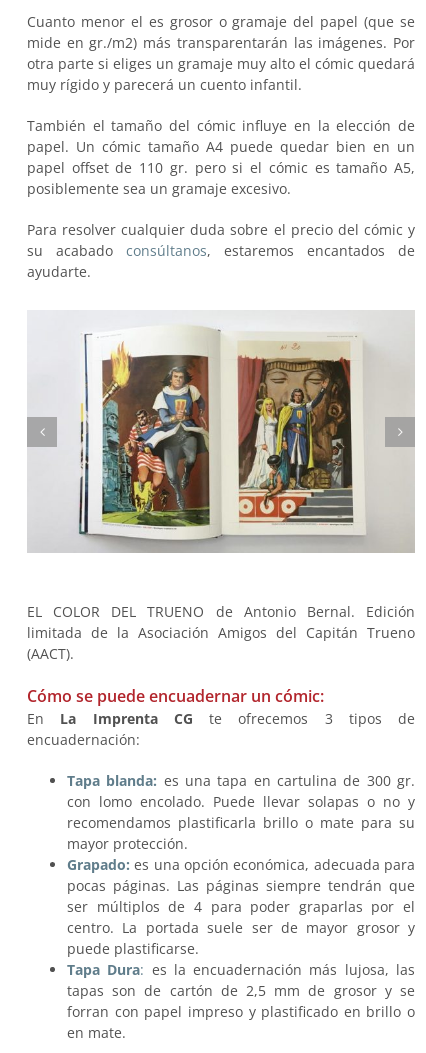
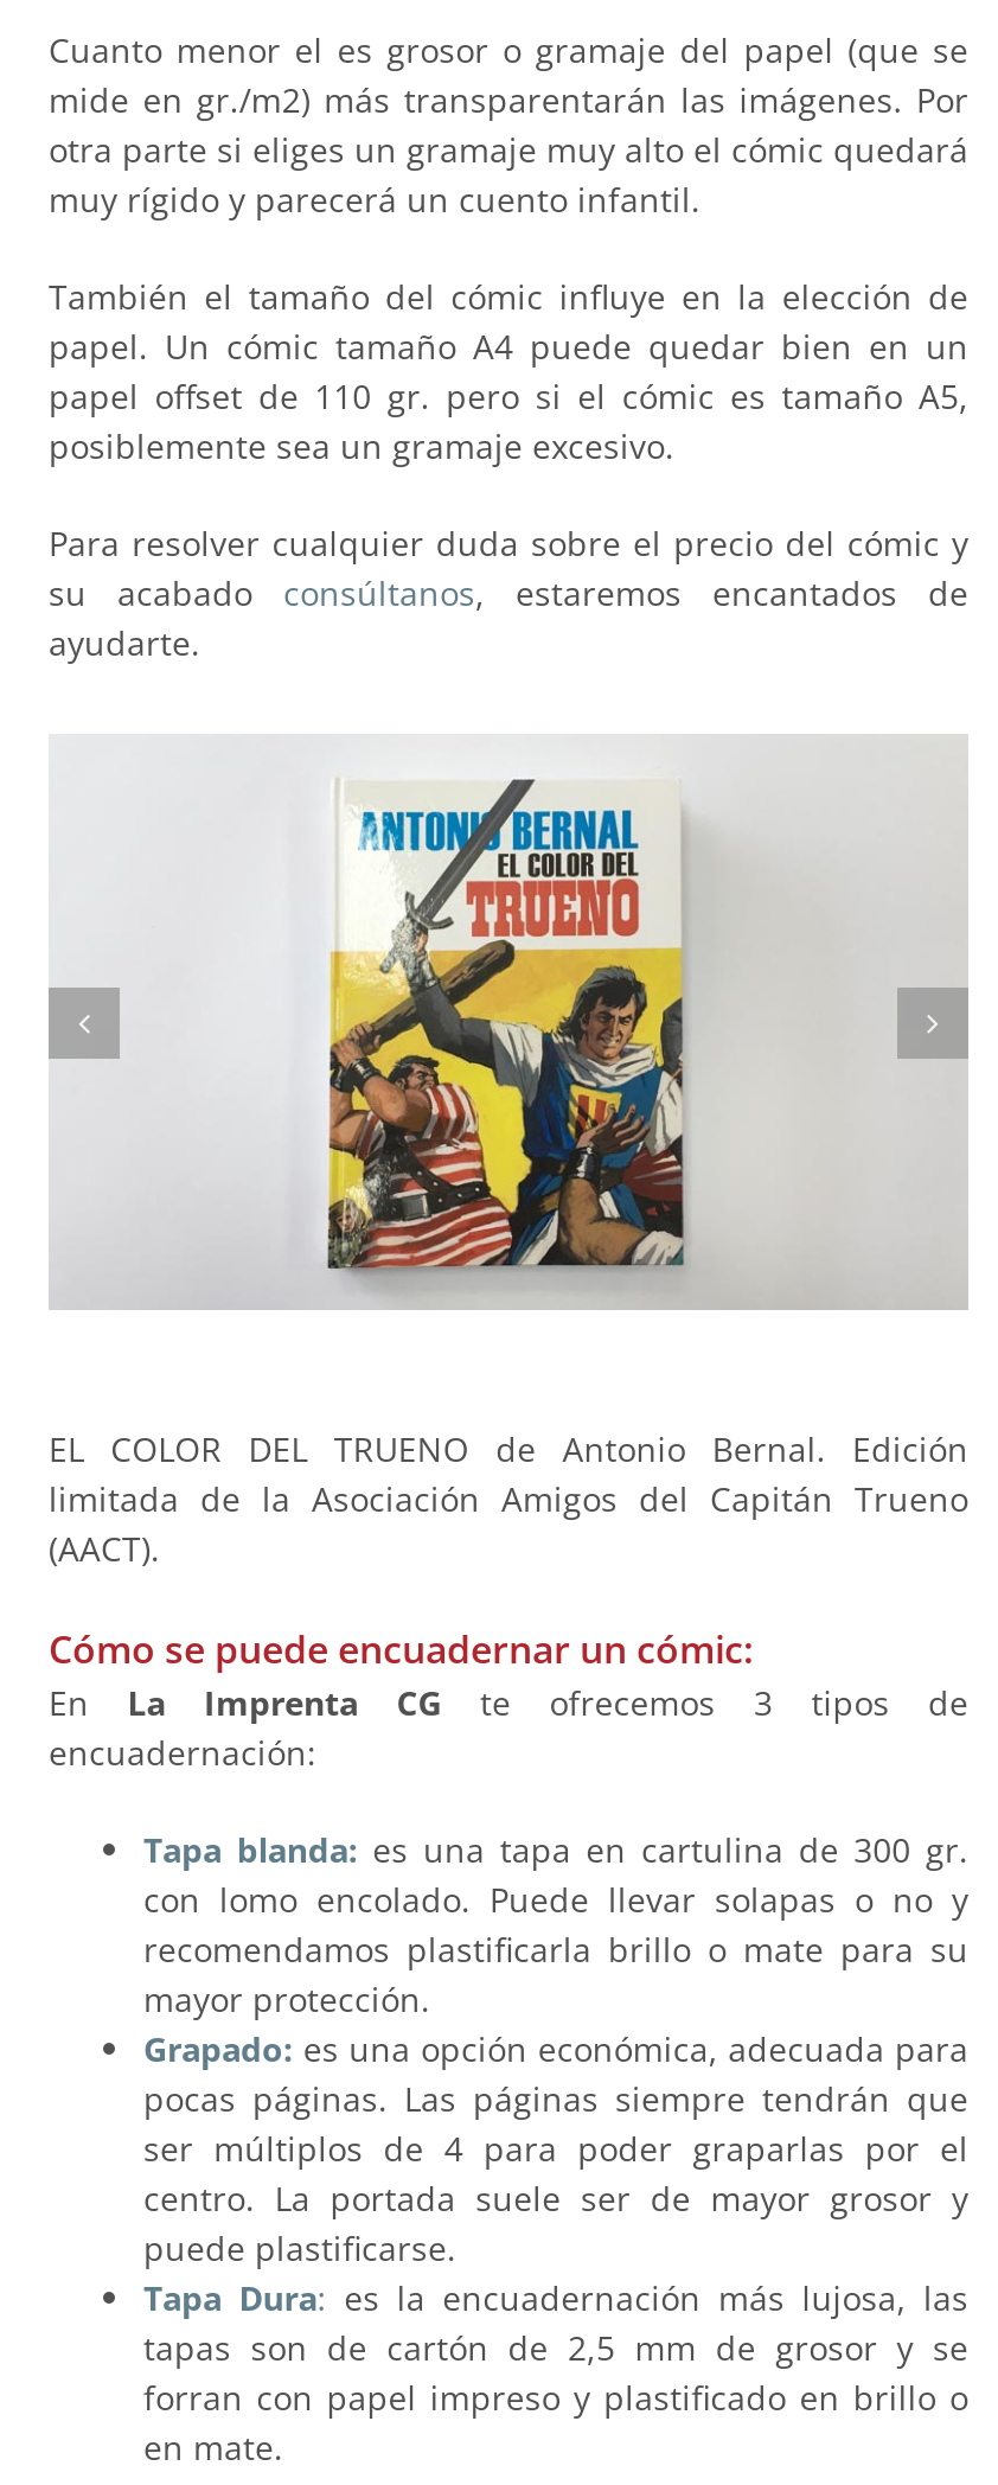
- [image]
+ [image]
